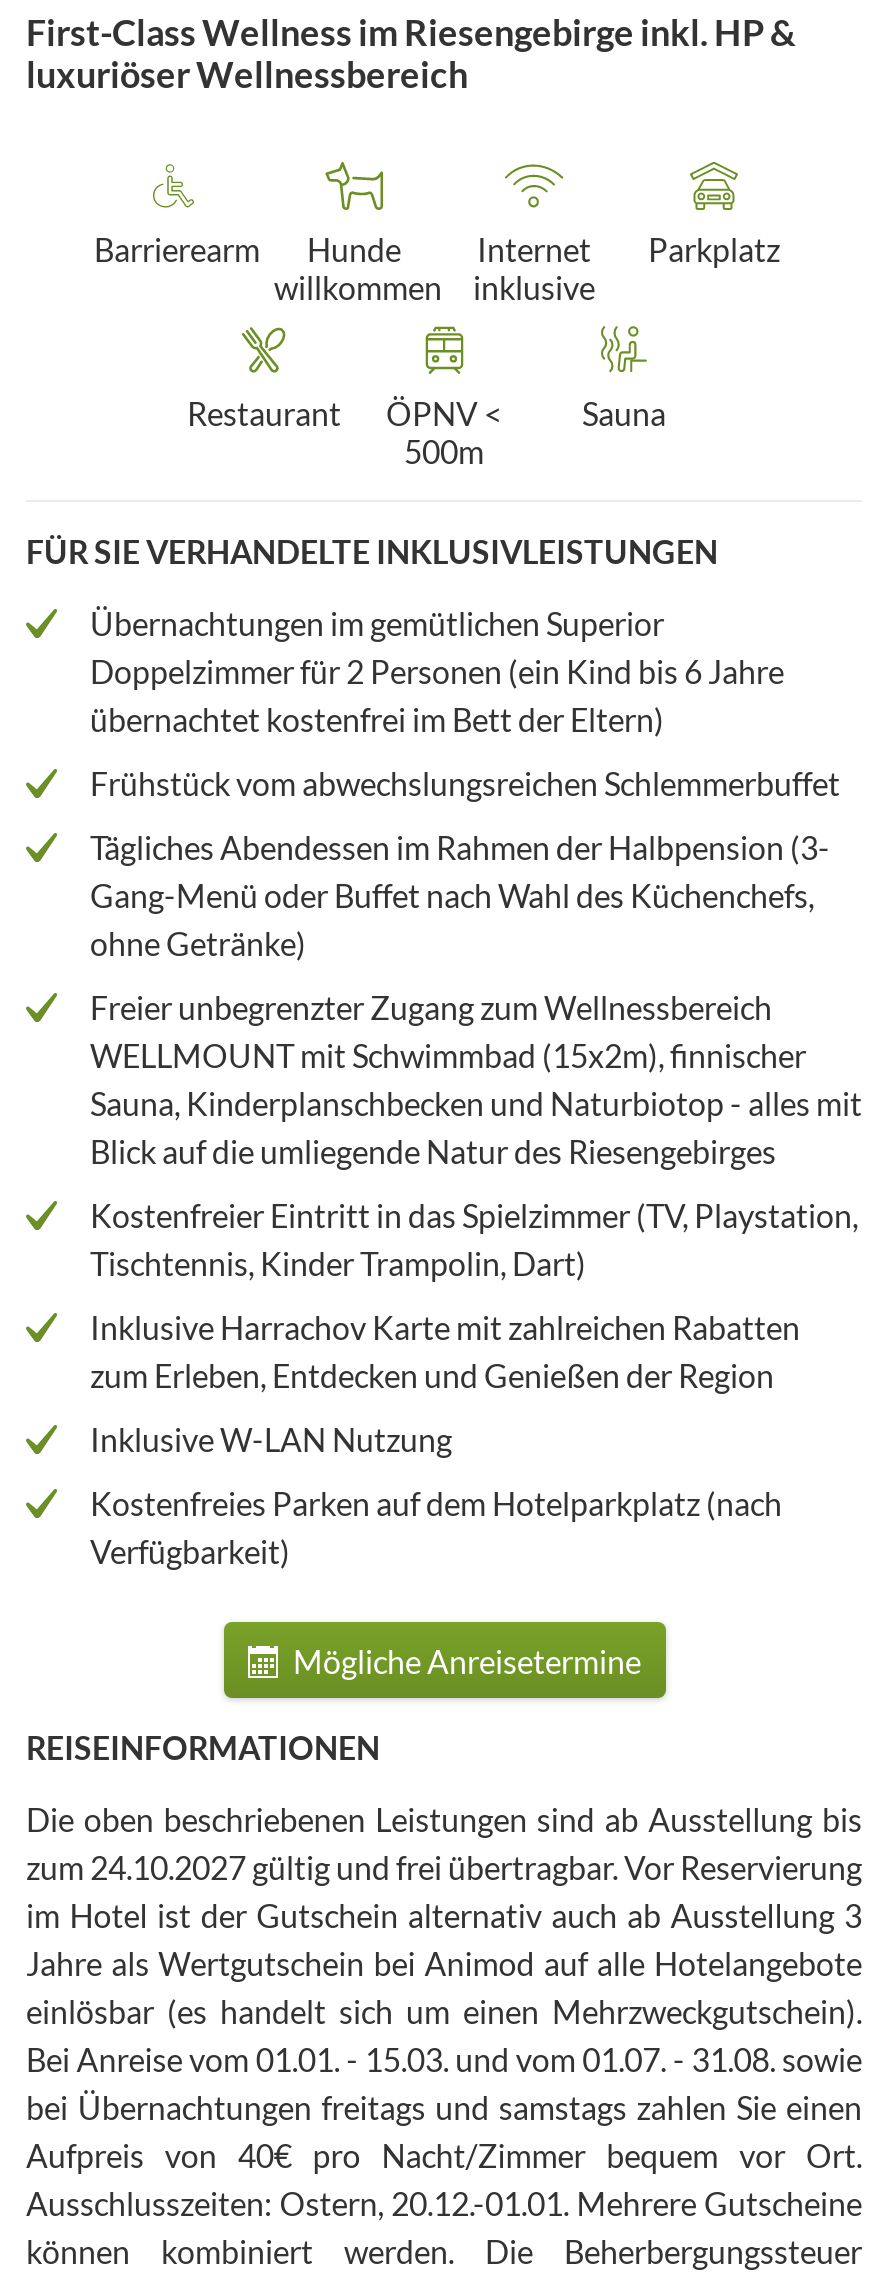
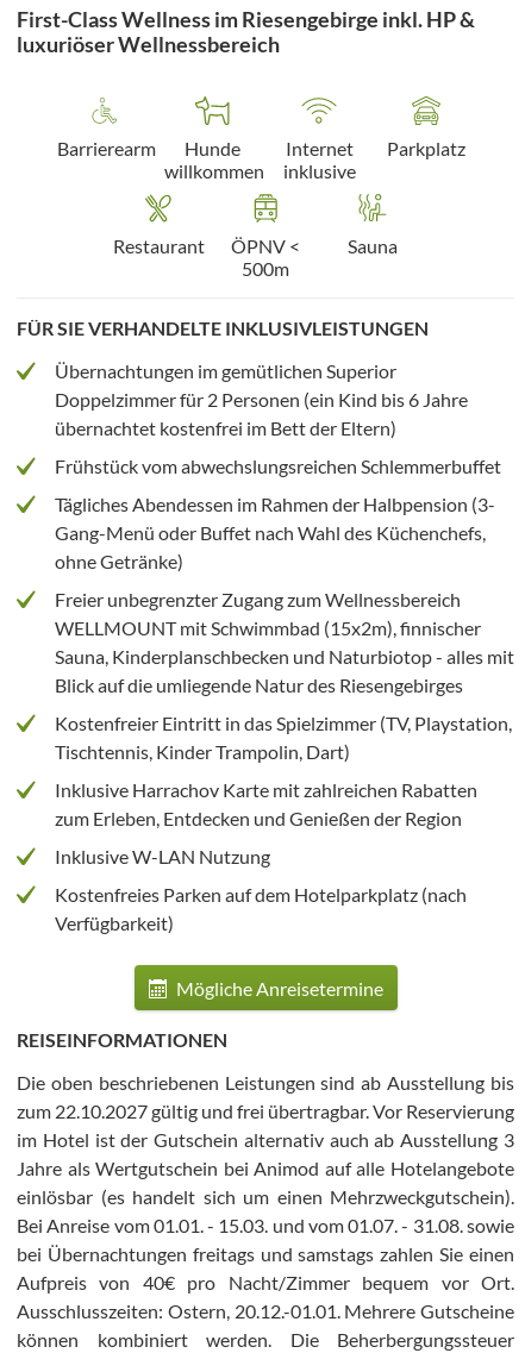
- zum 24.10.2027 gültig und frei übertragbar. Vor Reservierung
+ zum 22.10.2027 gültig und frei übertragbar. Vor Reservierung
